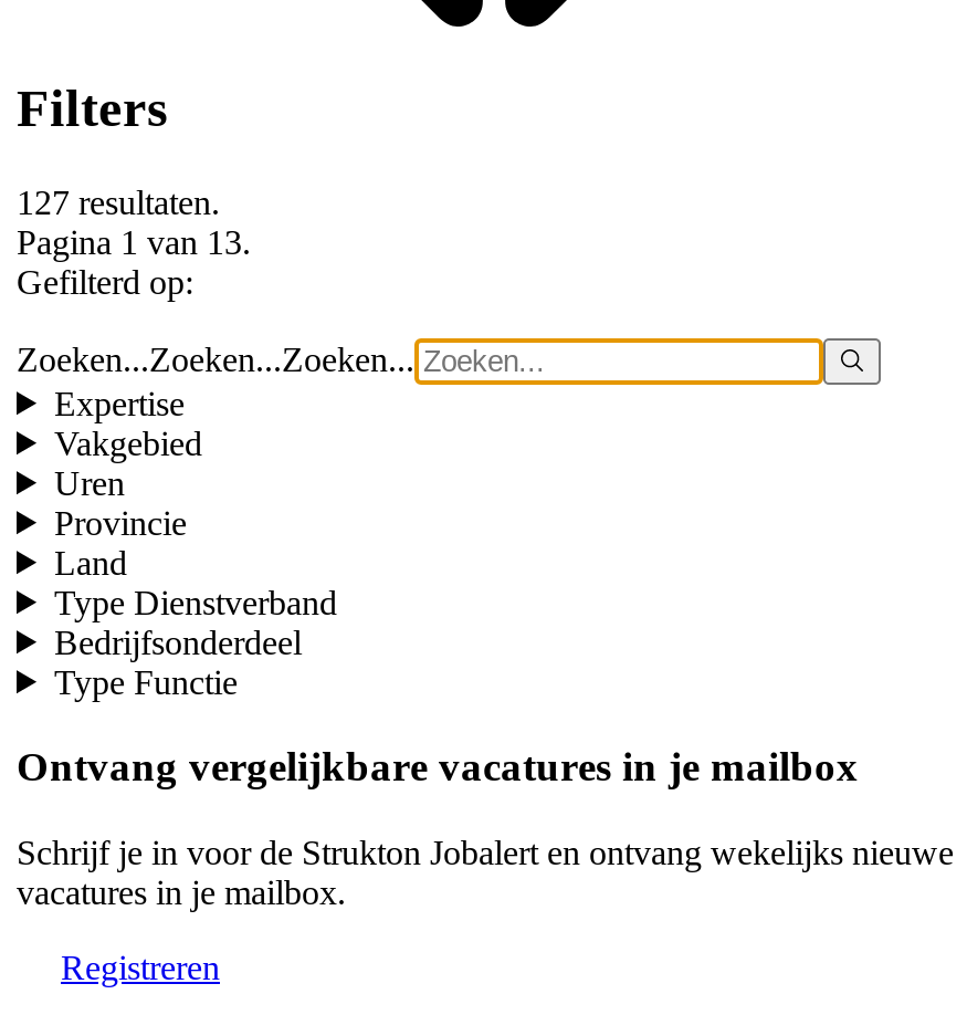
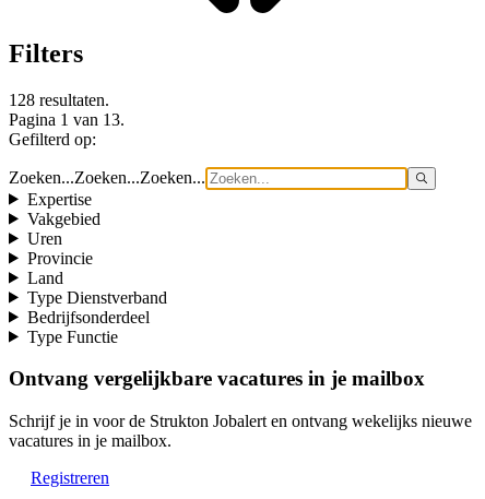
- 127 resultaten.
+ 128 resultaten.
